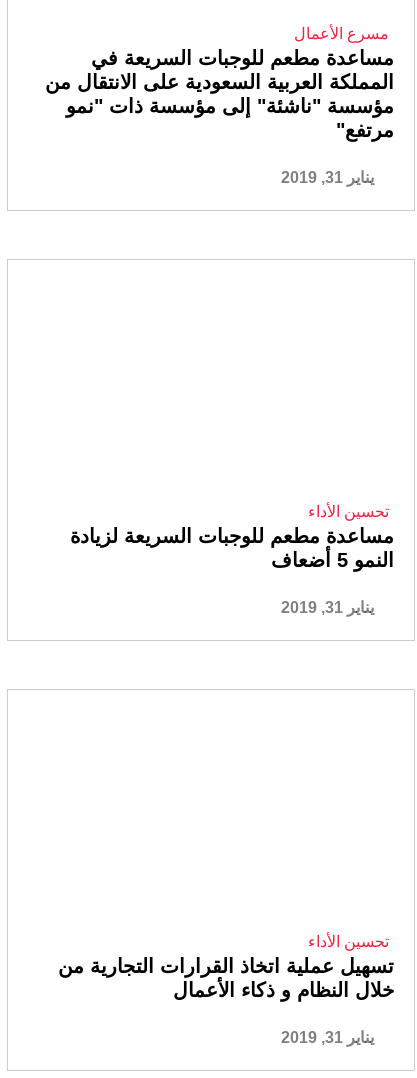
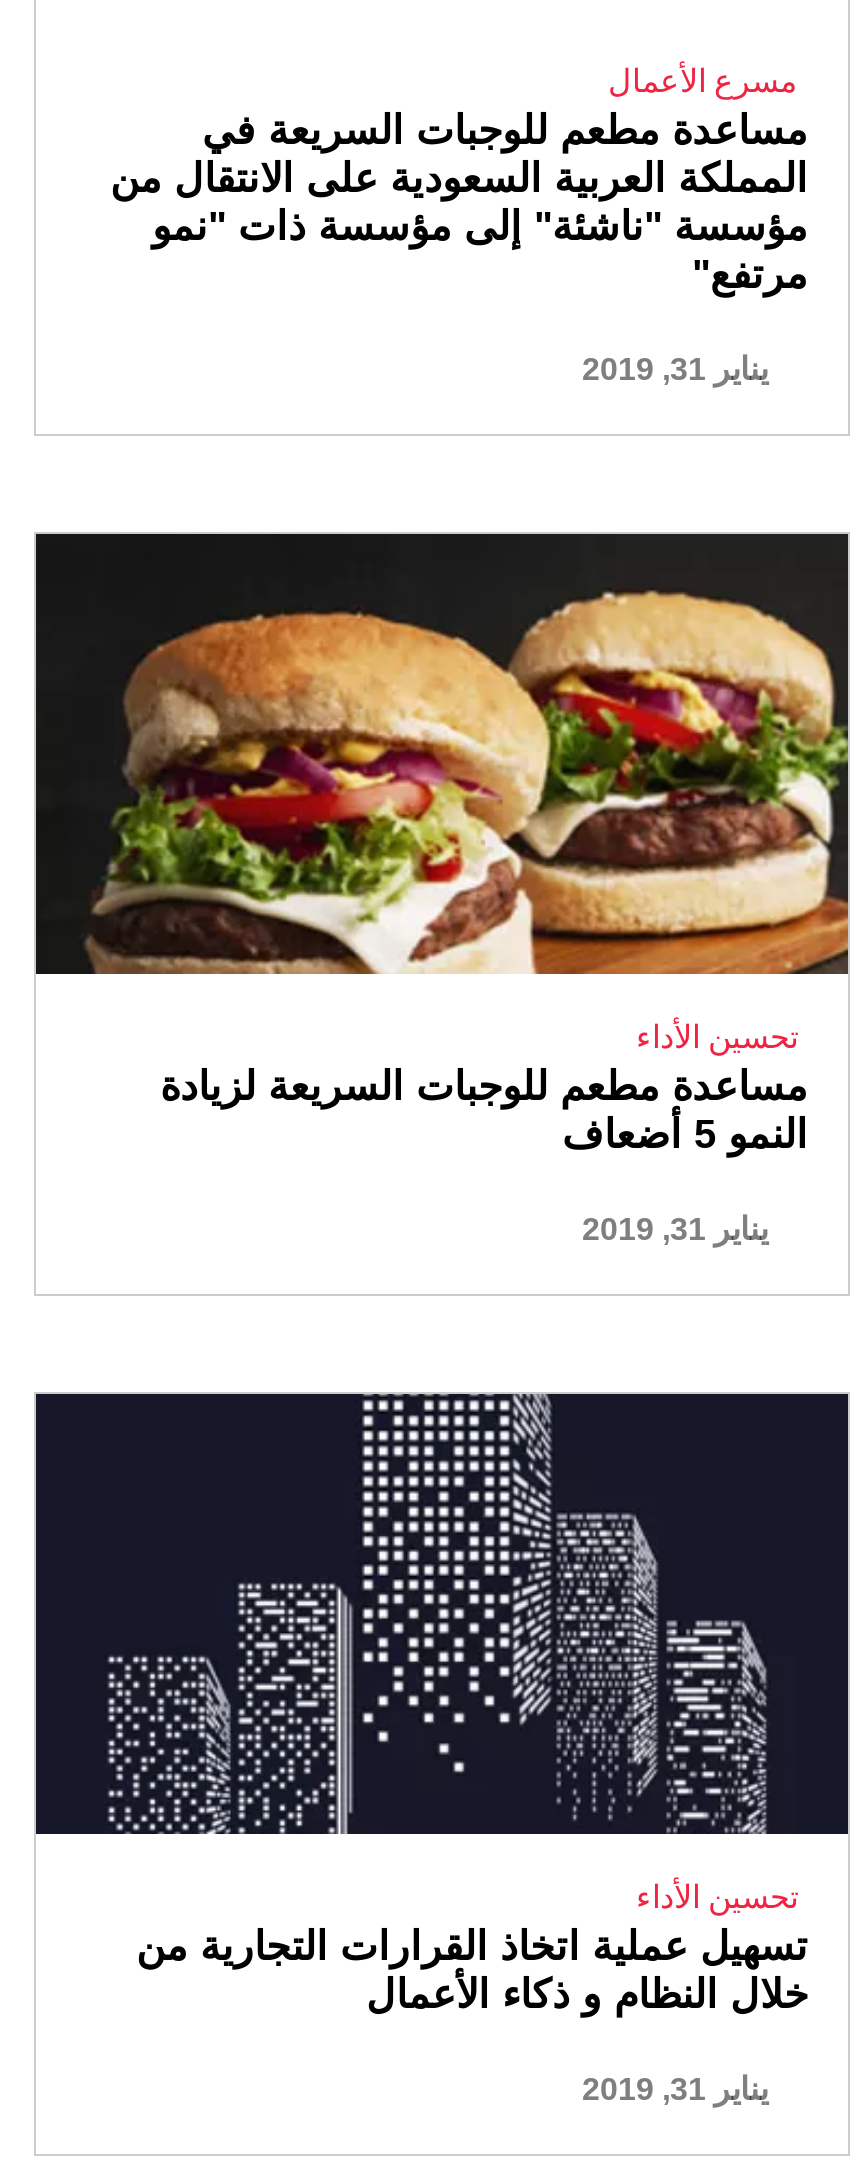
+ [image]

+ [image]
